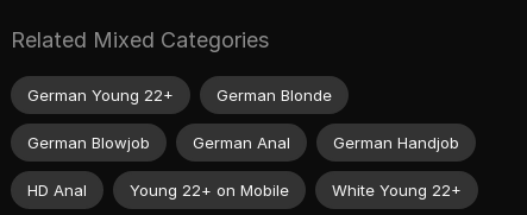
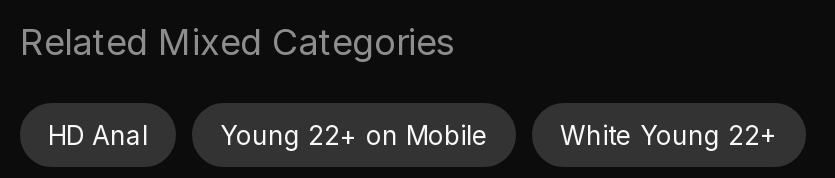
- German Young 22+
- German Blonde
- German Blowjob
- German Anal
- German Handjob
